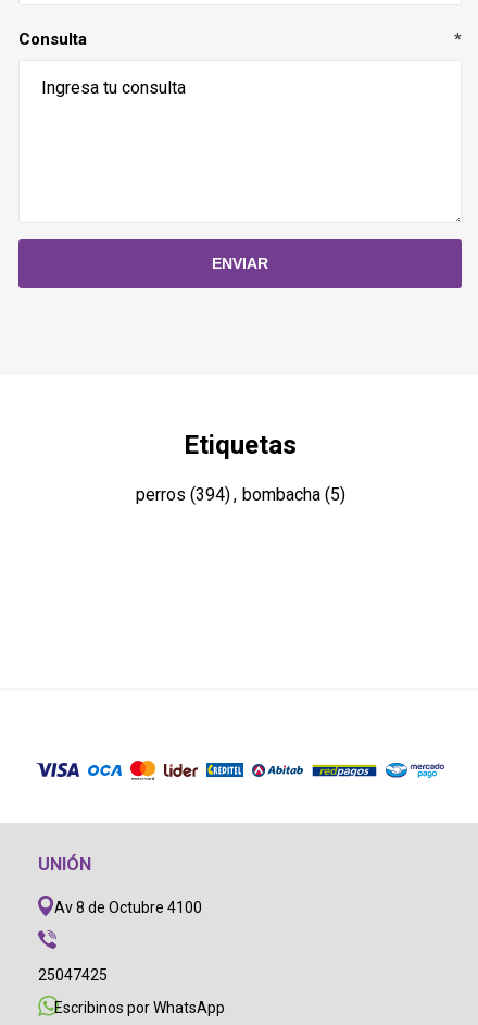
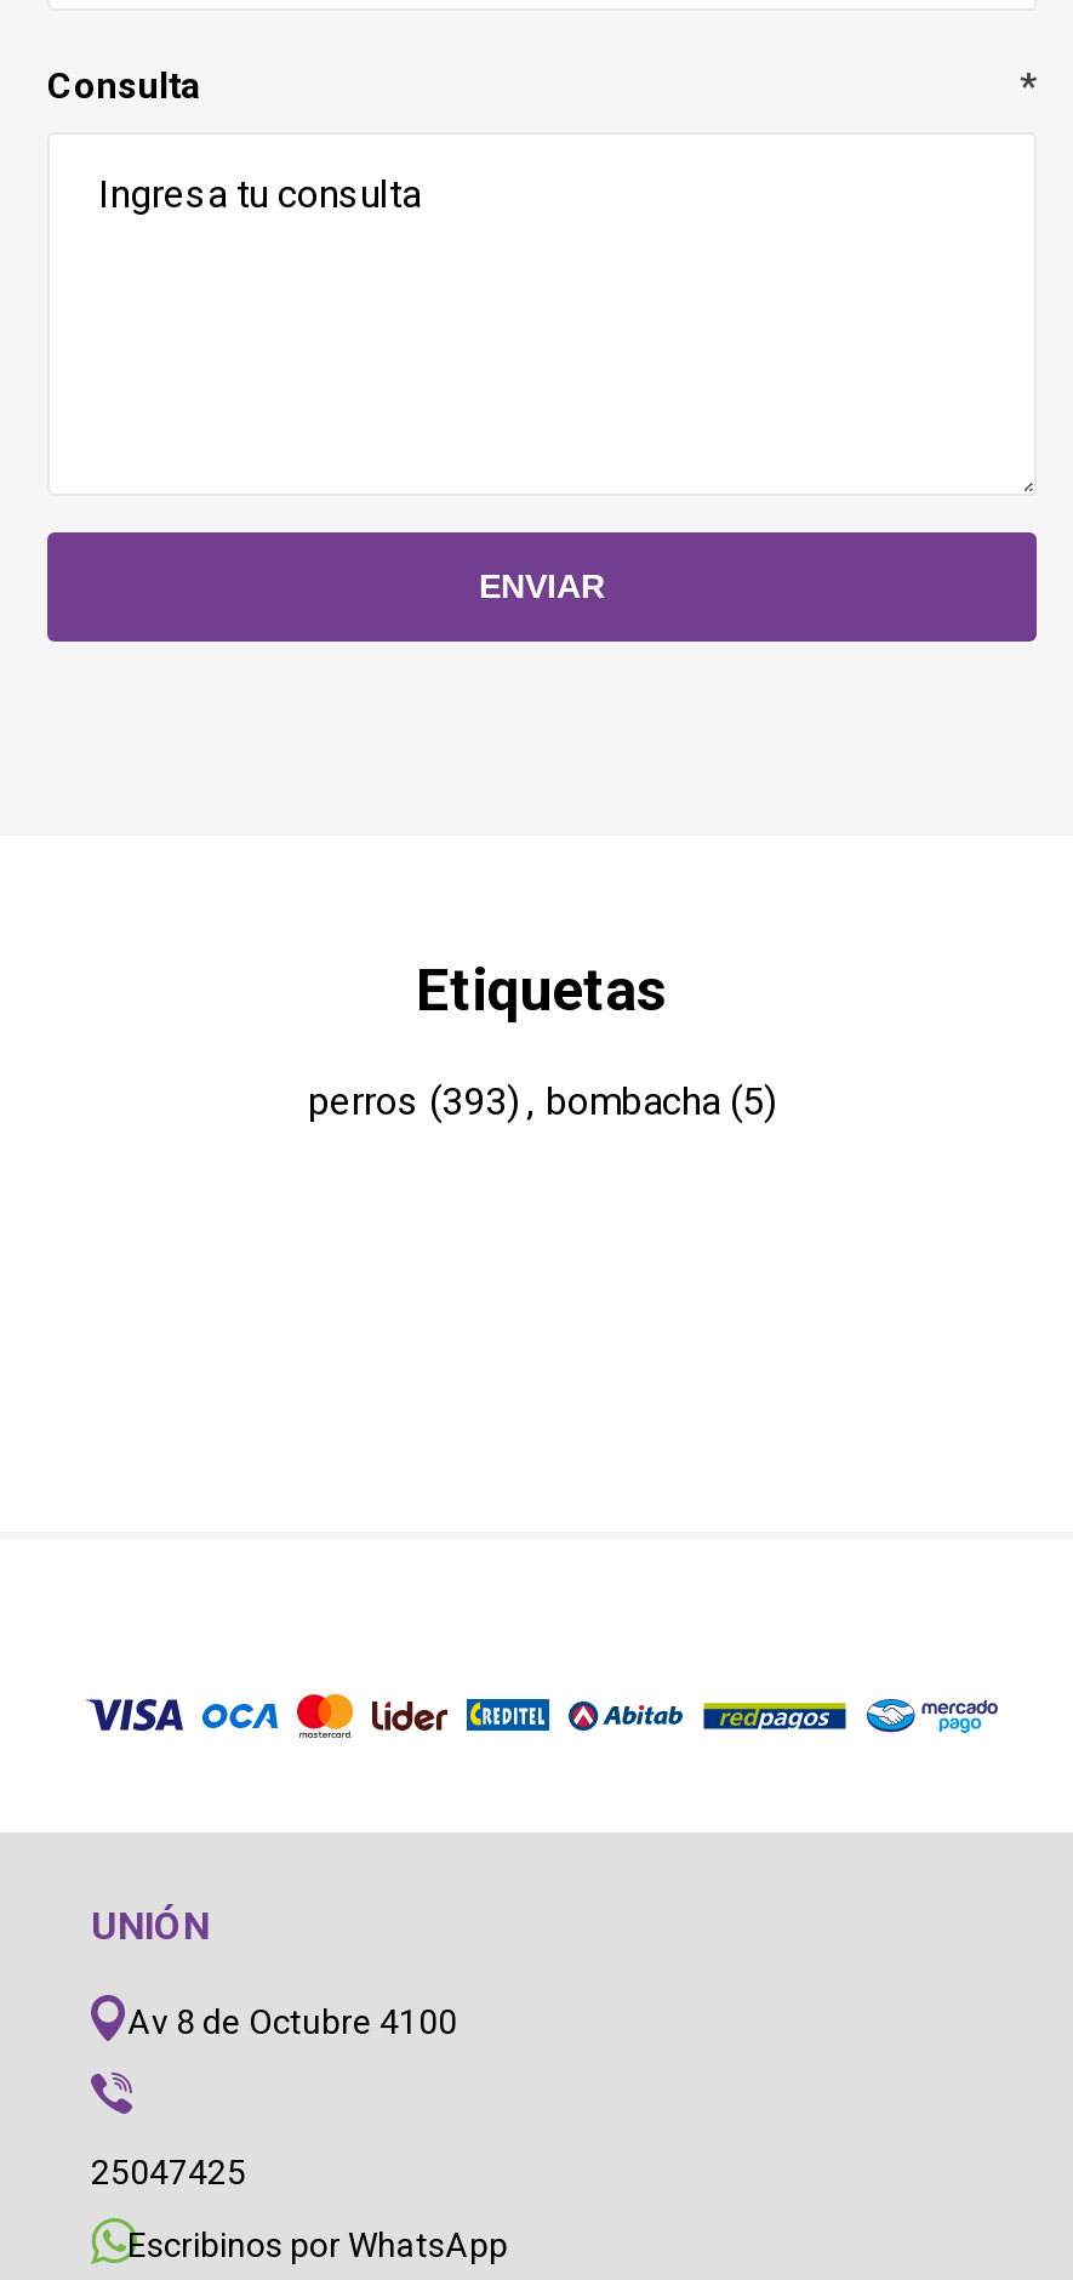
- perros (394) , bombacha (5)
+ perros (393) , bombacha (5)
